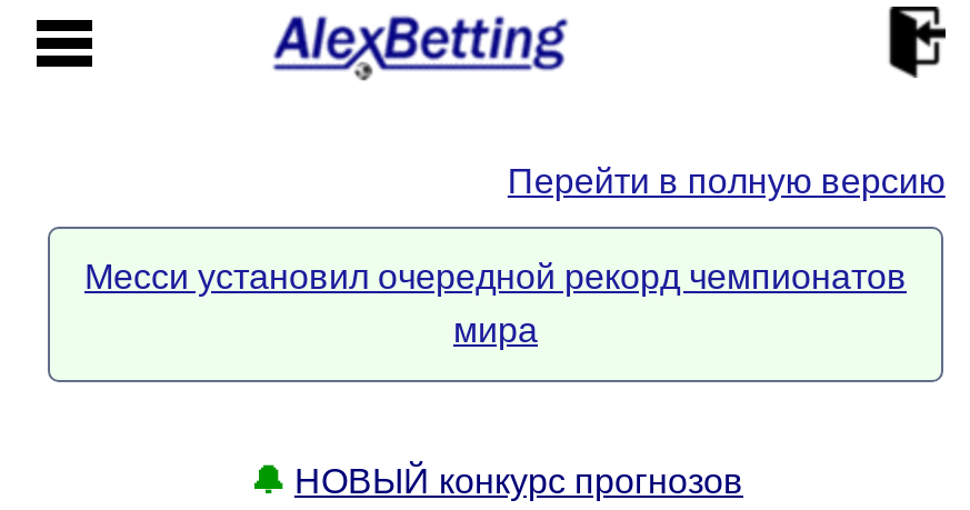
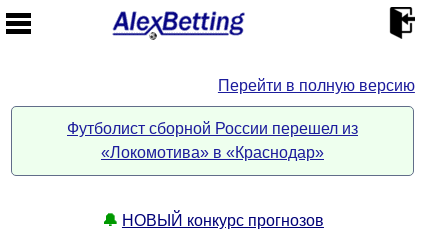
- Месси установил очередной рекорд чемпионатов
- мира
+ Футболист сборной России перешел из
+ «Локомотива» в «Краснодар»
